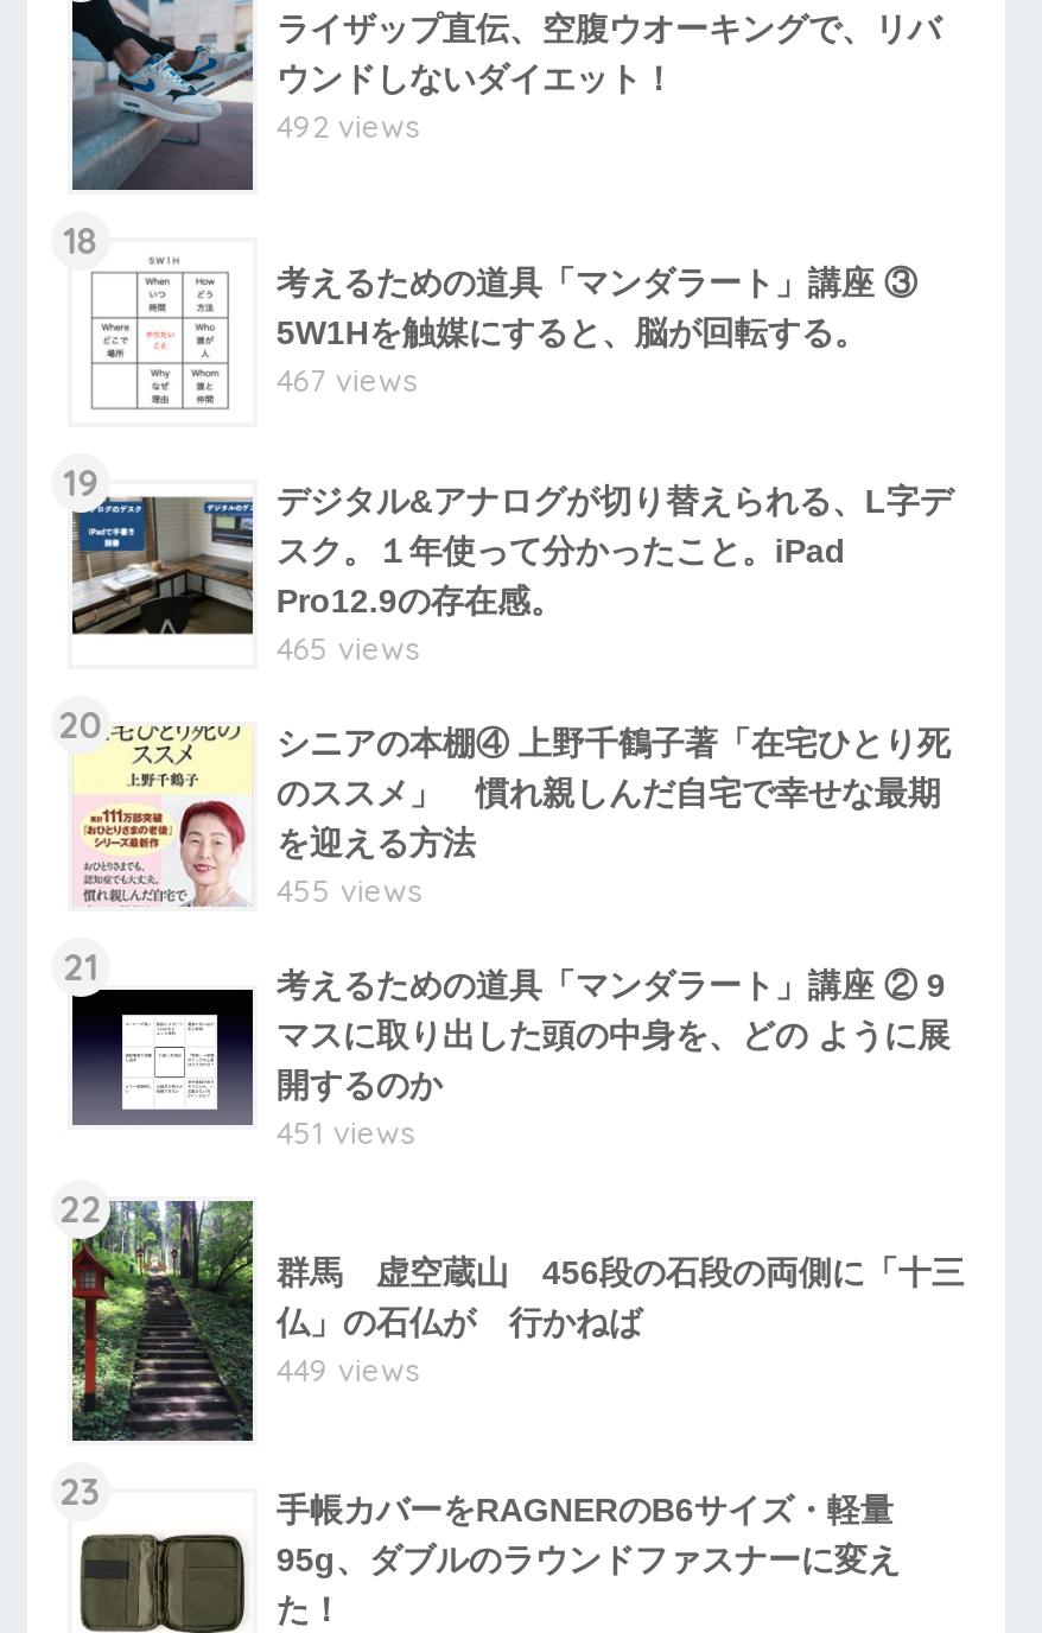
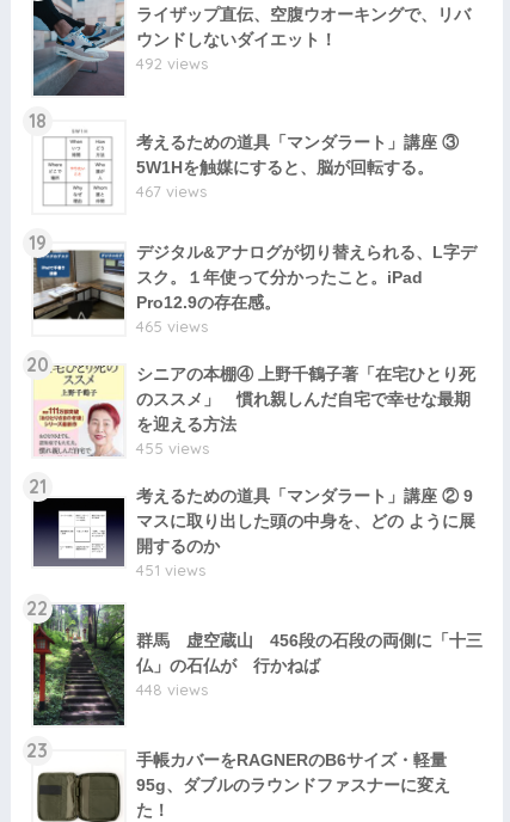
- 449 views
+ 448 views
